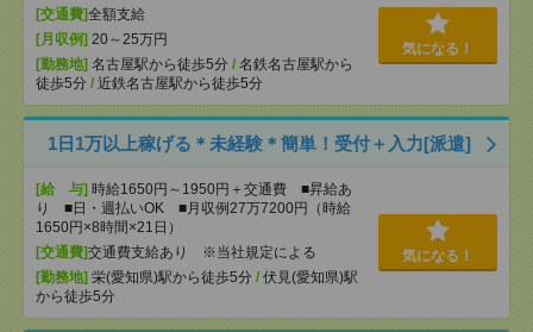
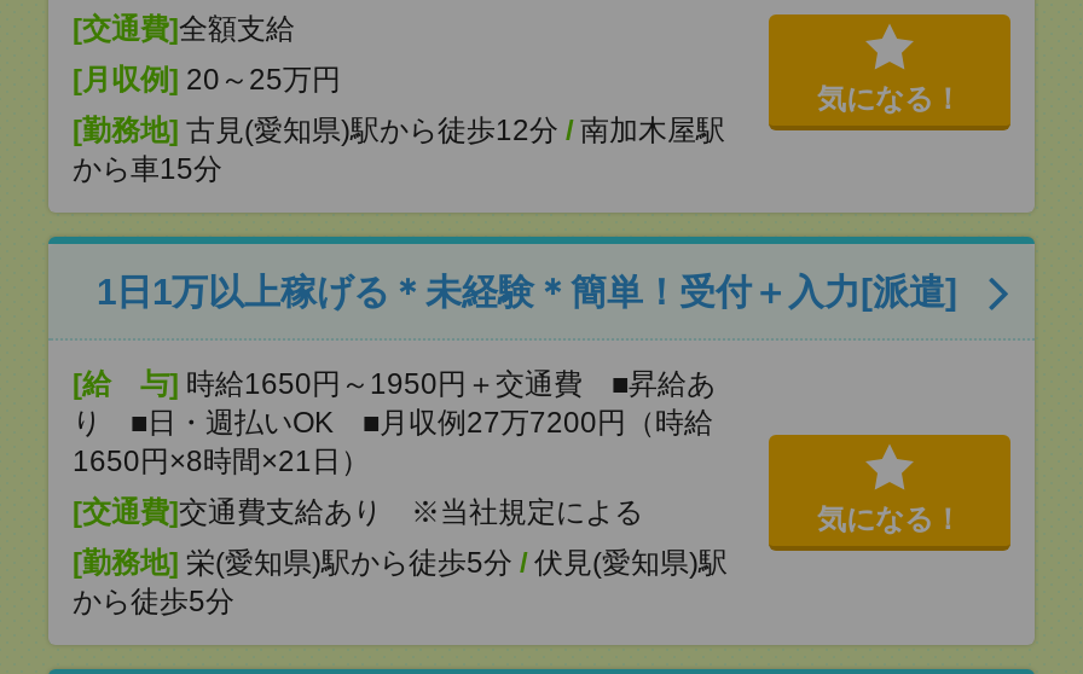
- [勤務地]名古屋駅から徒歩5分/名鉄名古屋駅から
- 徒歩5分/近鉄名古屋駅から徒歩5分
+ [勤務地]古見(愛知県)駅から徒歩12分/南加木屋駅
+ から車15分
